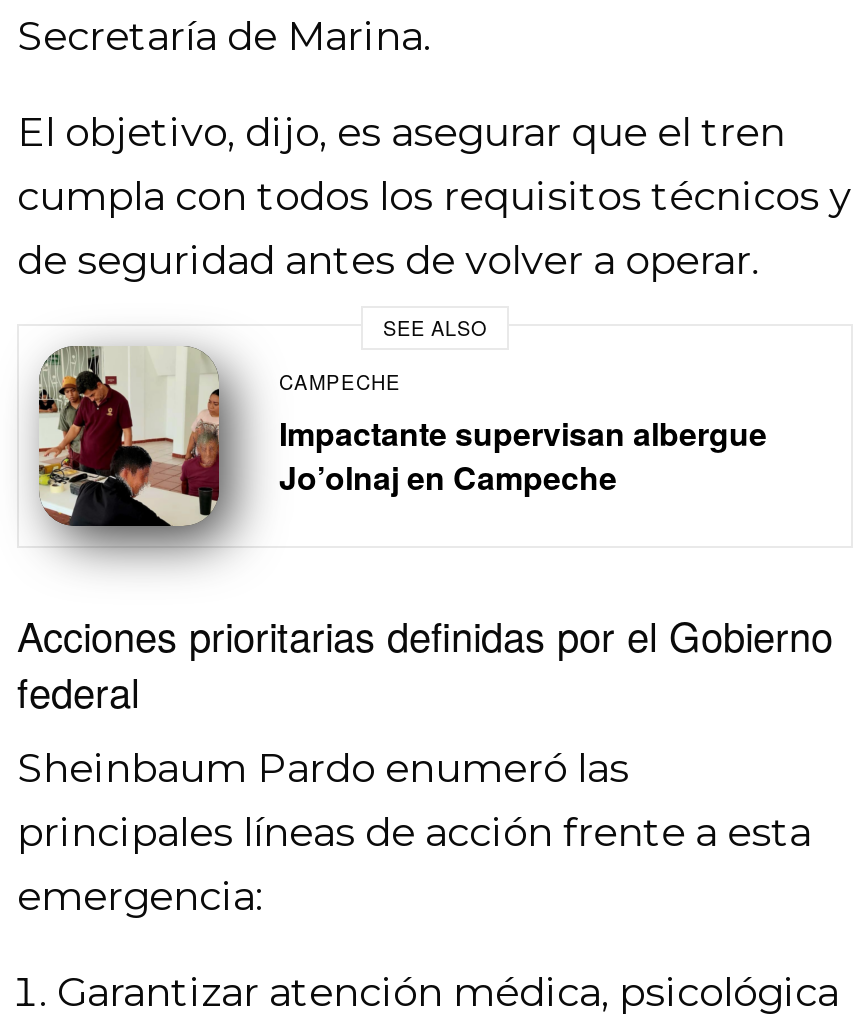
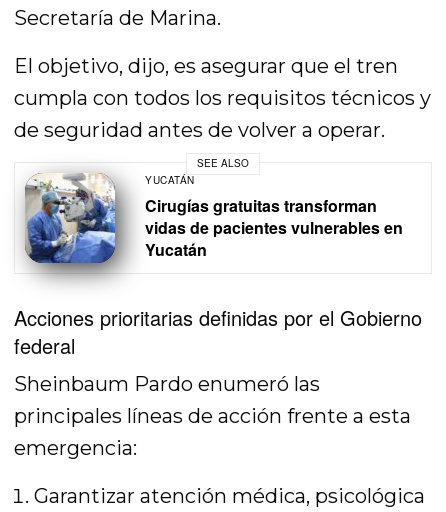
- [image]
- CAMPECHE
- Impactante supervisan albergue
- Jo’olnaj en Campeche
+ [image]
+ YUCATÁN
+ Cirugías gratuitas transforman
+ vidas de pacientes vulnerables en
+ Yucatán
